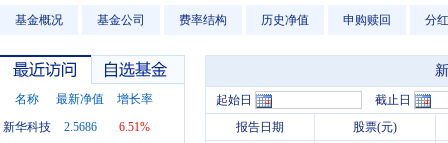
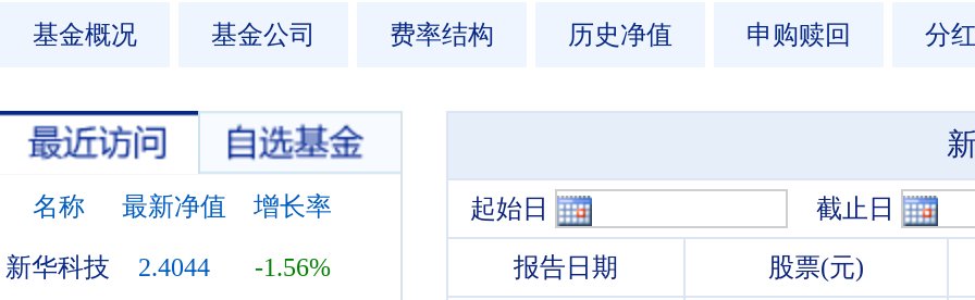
- 2.5686
+ 2.4044

- 6.51%
+ -1.56%
